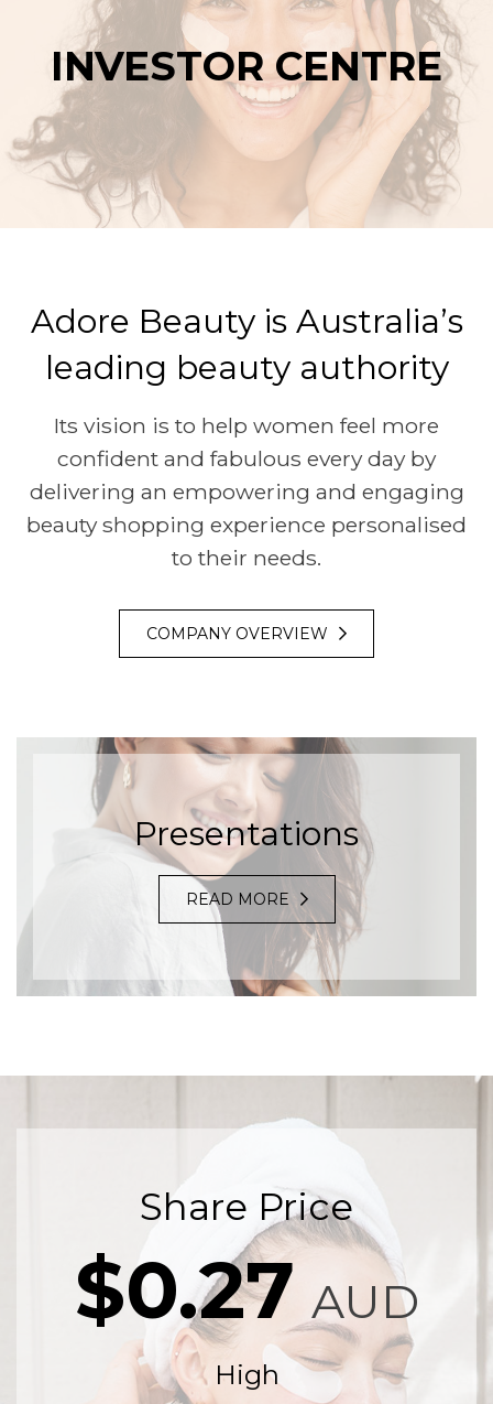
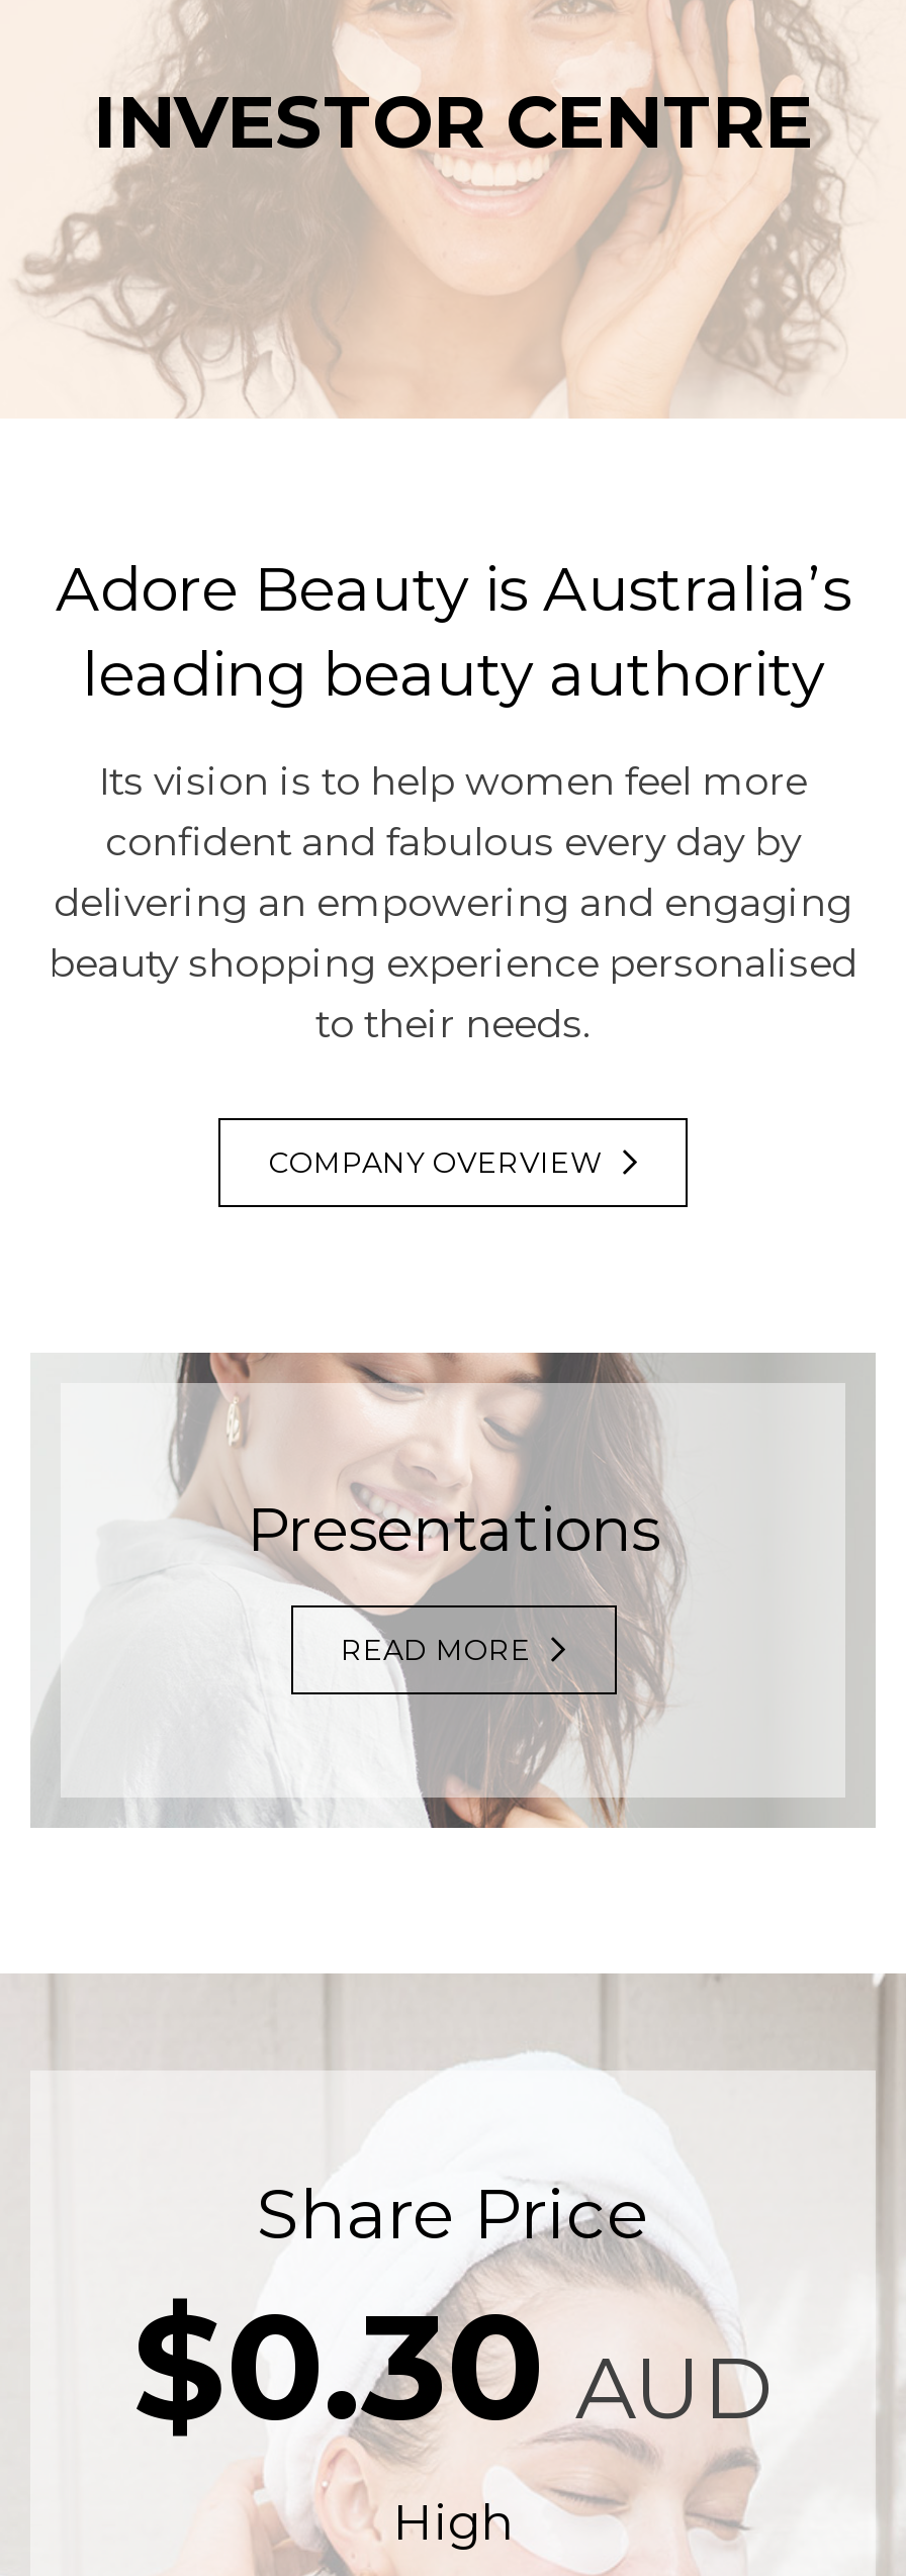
- $0.27 AUD
+ $0.30 AUD
